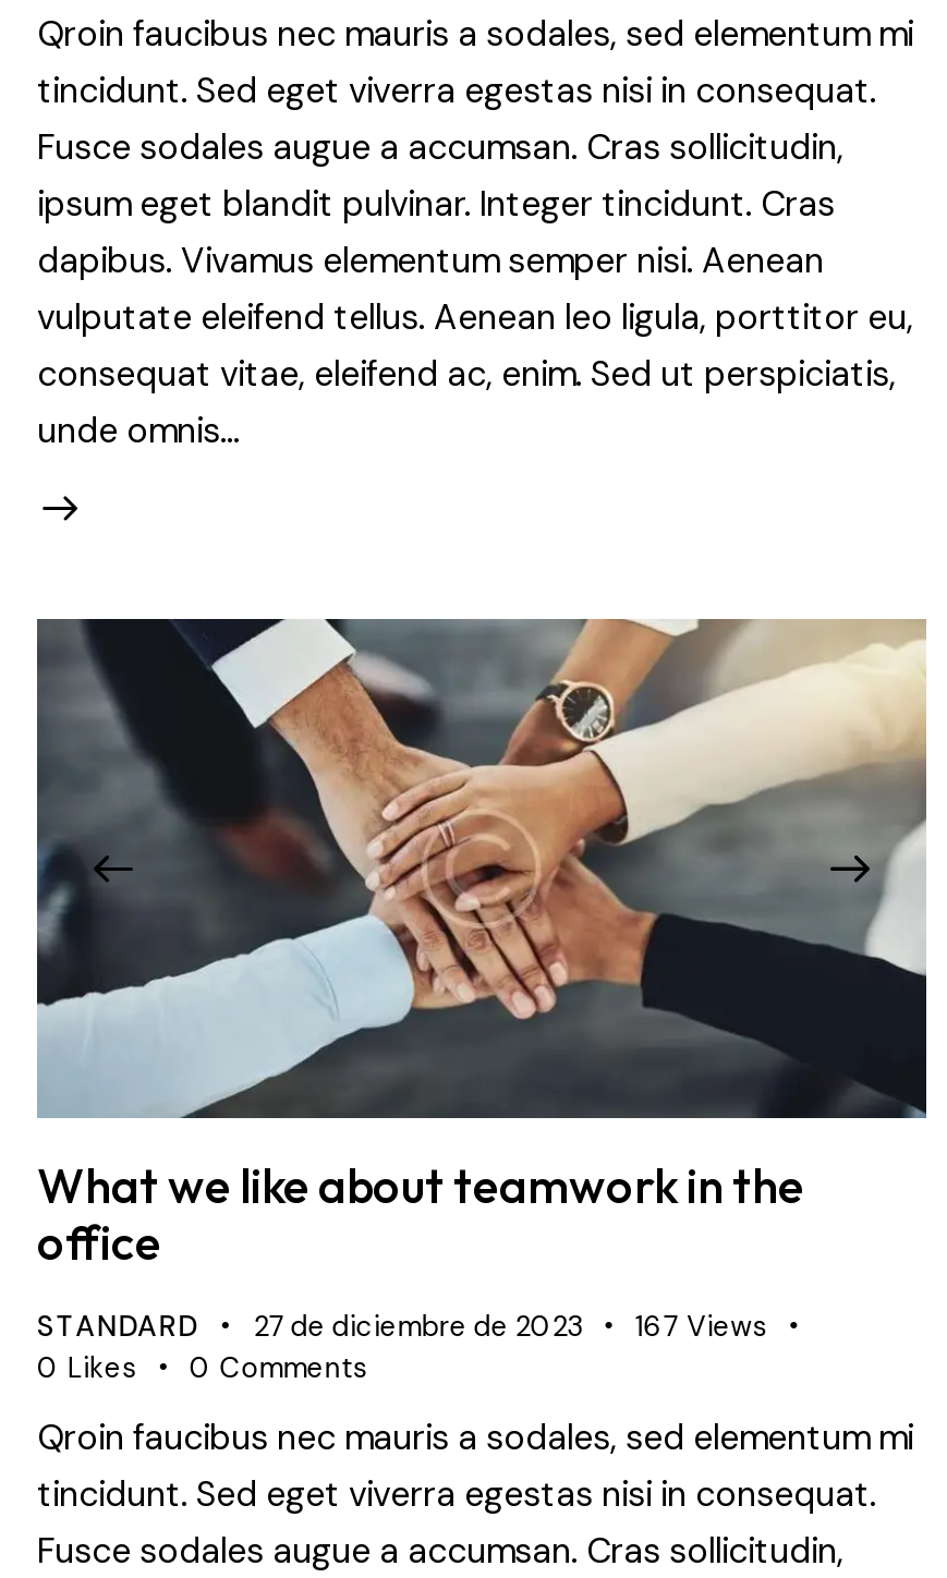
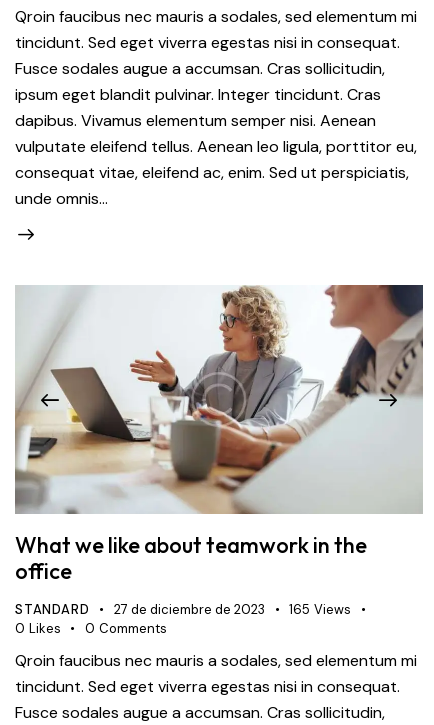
- [image]
+ [image]

- STANDARD 27 de diciembre de 2023 167 Views
+ STANDARD 27 de diciembre de 2023 165 Views
